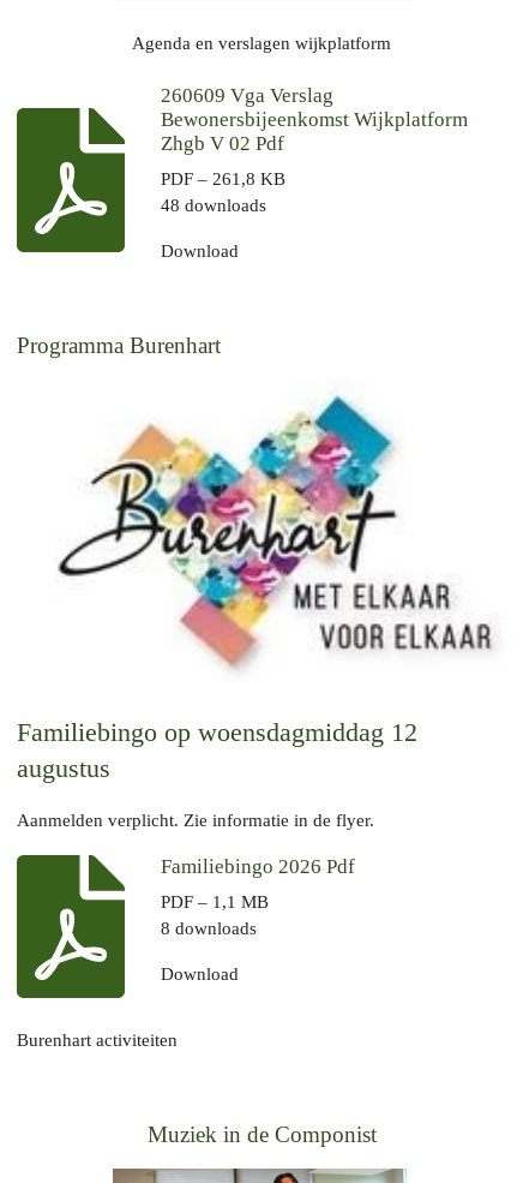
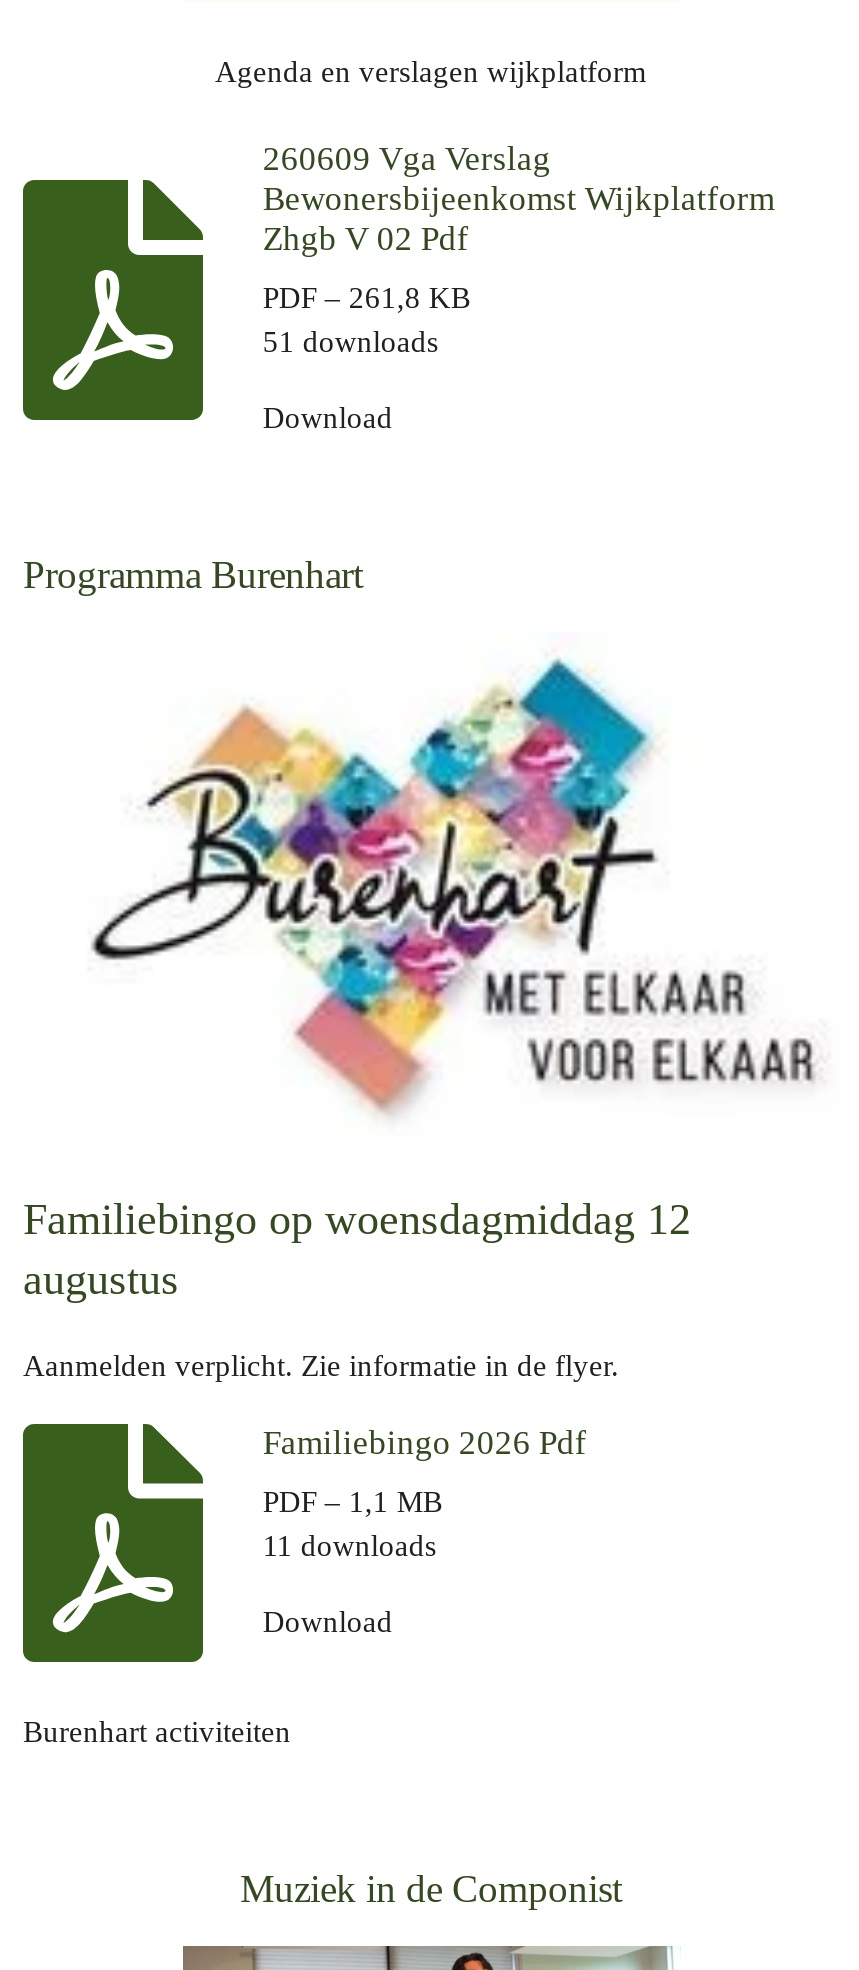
- 48 downloads
+ 51 downloads

- 8 downloads
+ 11 downloads
